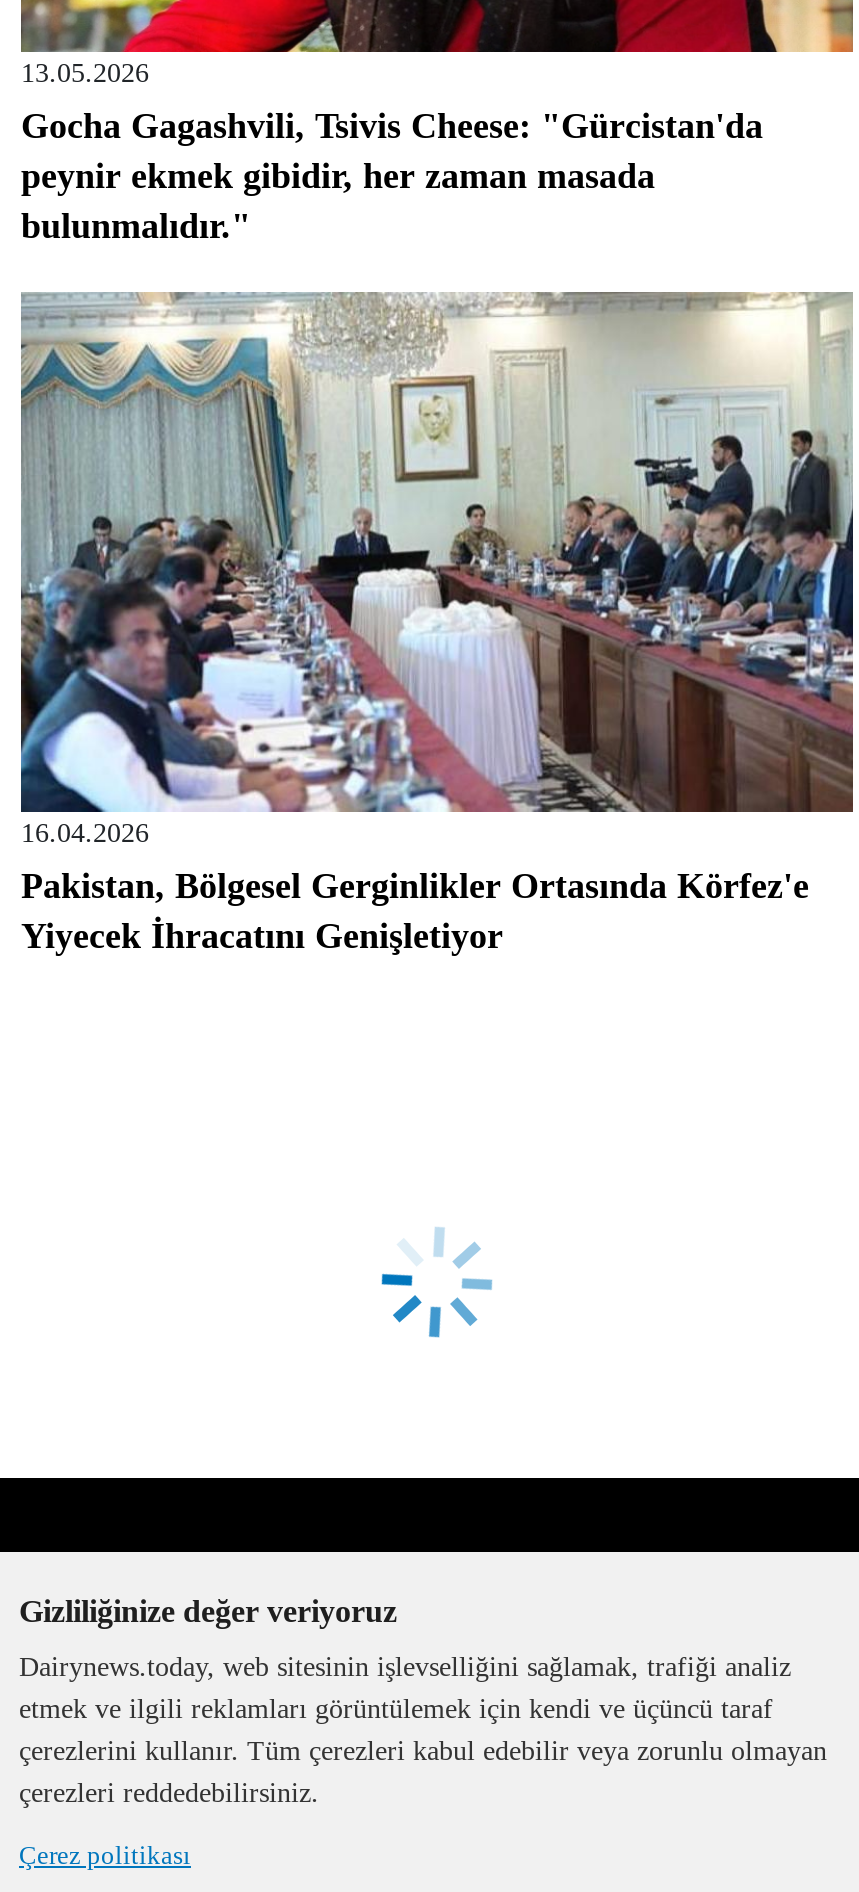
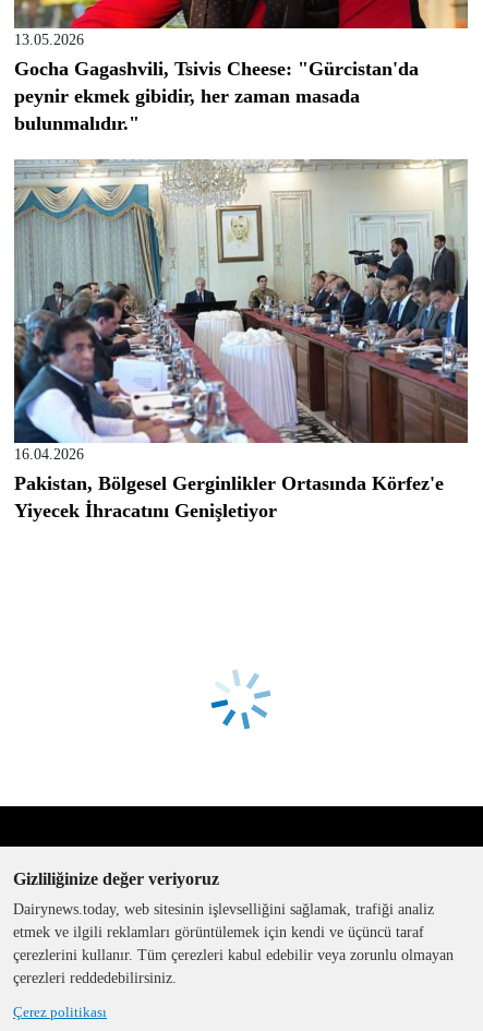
- [image]
+ [image]
